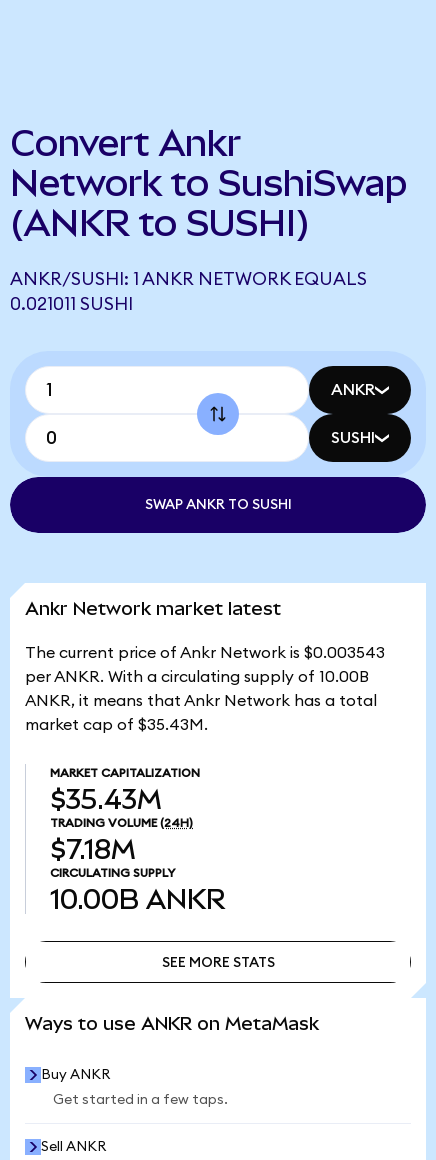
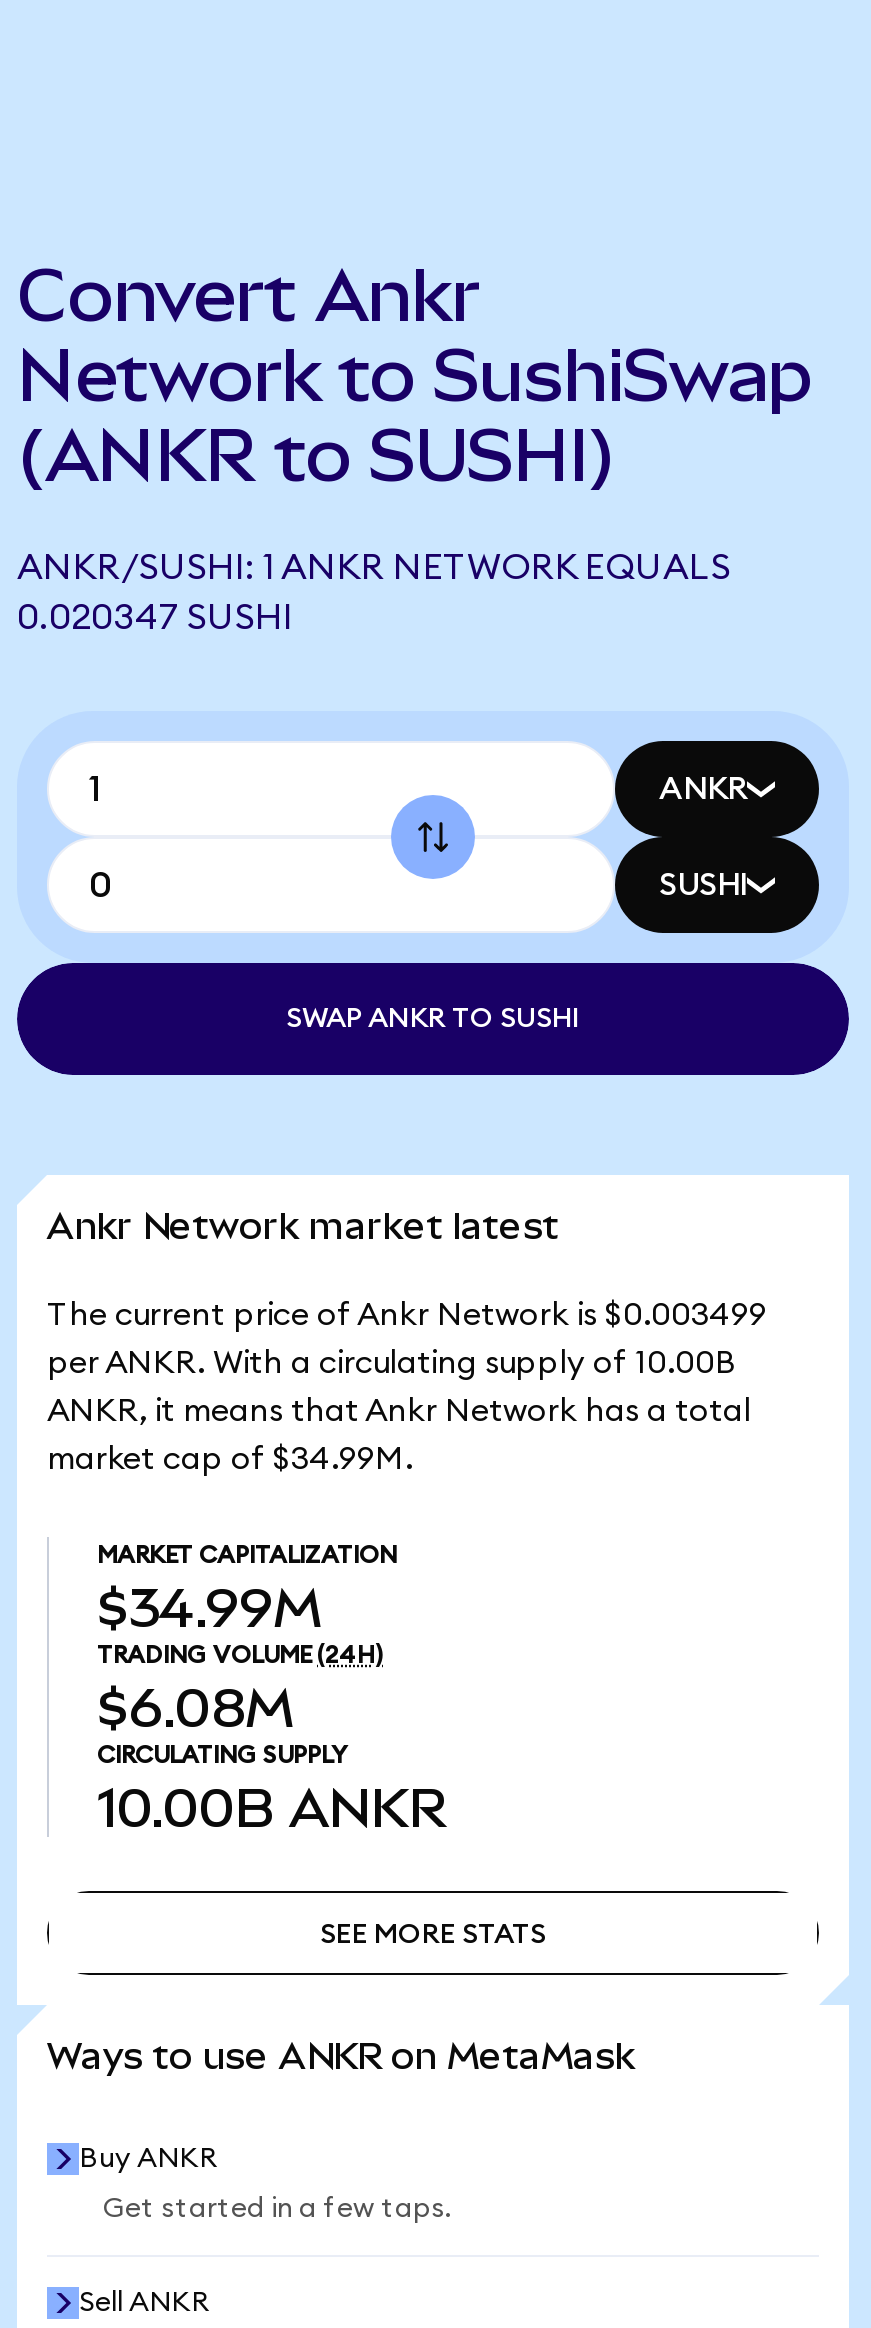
- 0.021011 SUSHI
+ 0.020347 SUSHI

- The current price of Ankr Network is $0.003543
+ The current price of Ankr Network is $0.003499

- market cap of $35.43M.
+ market cap of $34.99M.

- $35.43M
+ $34.99M

- $7.18M
+ $6.08M
